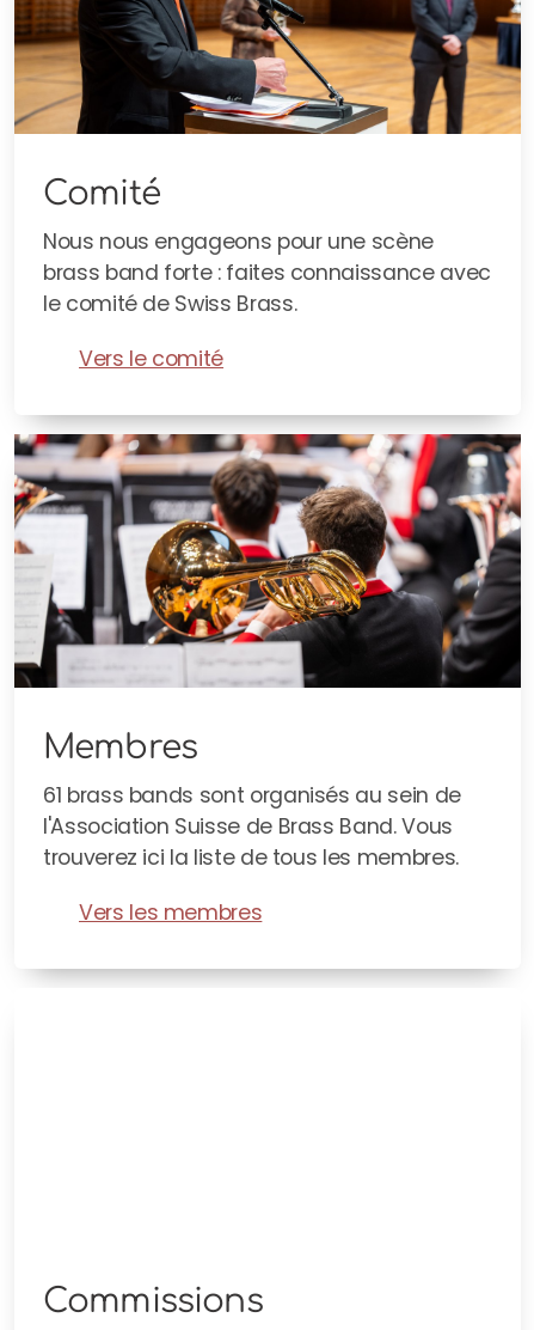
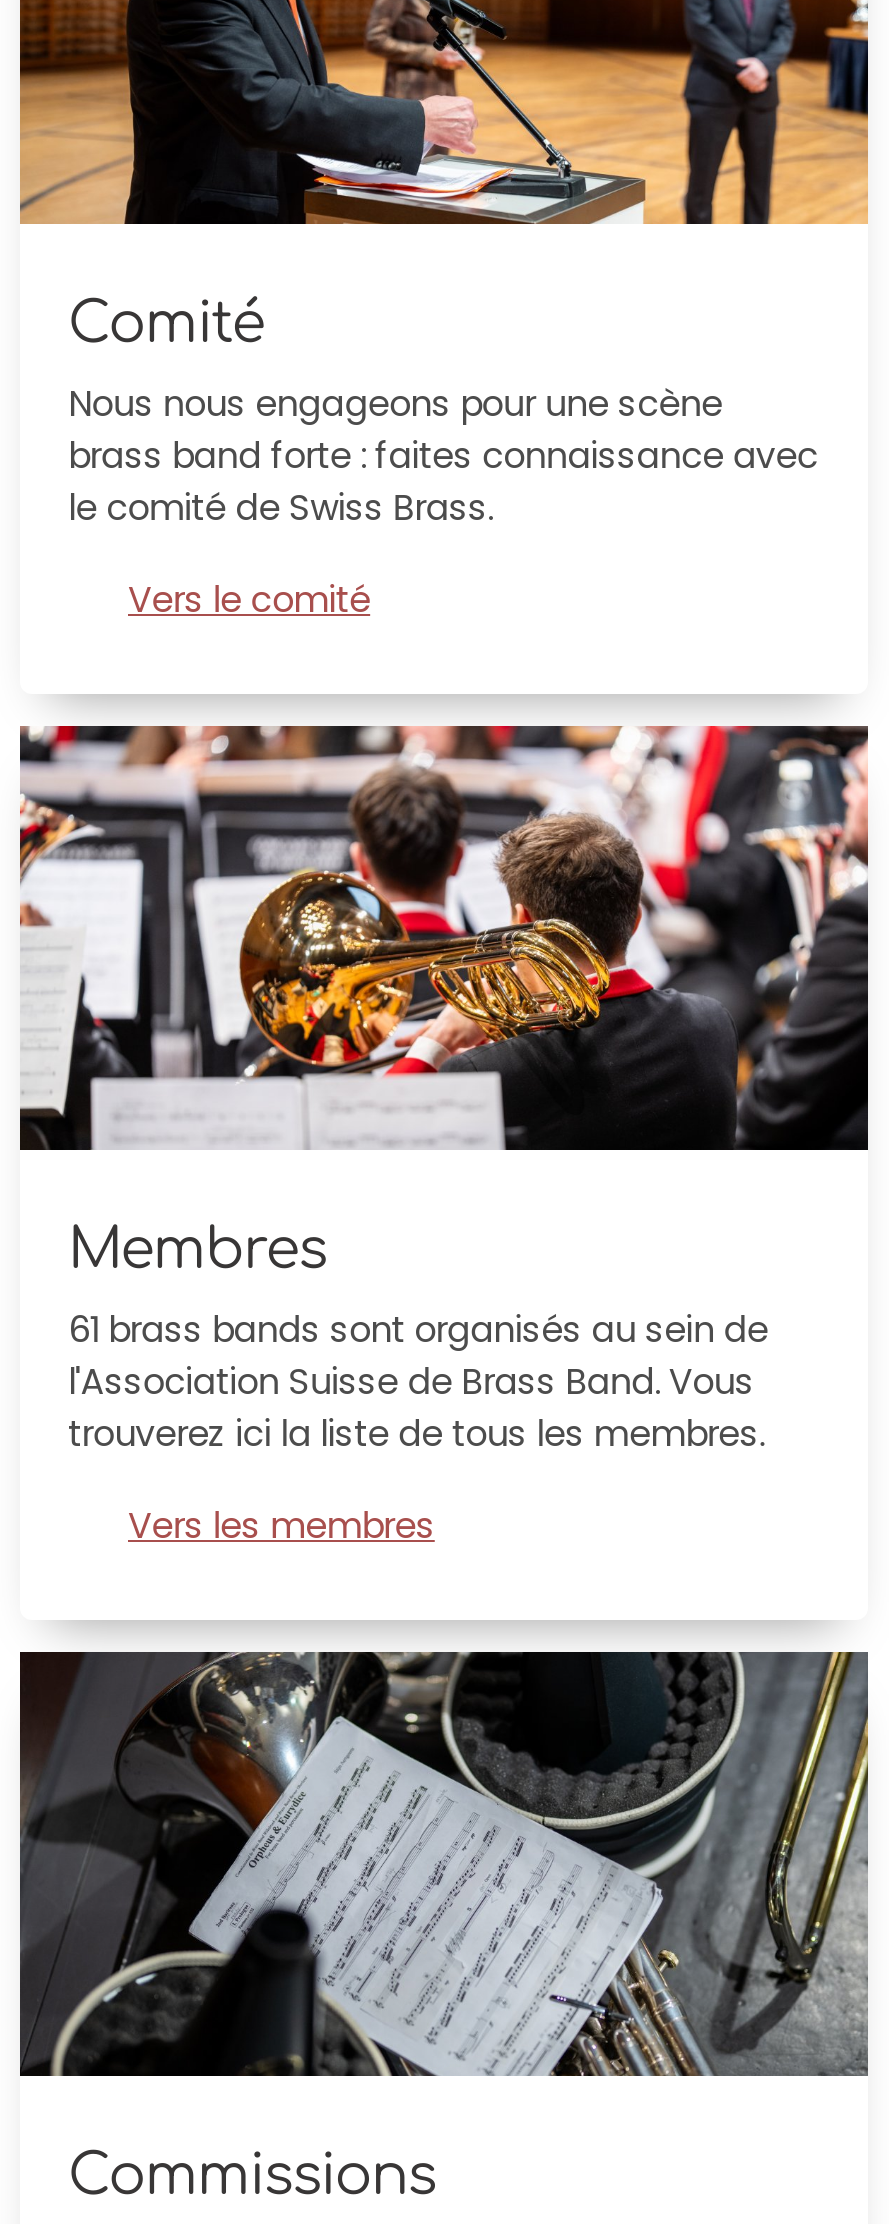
+ [image]
